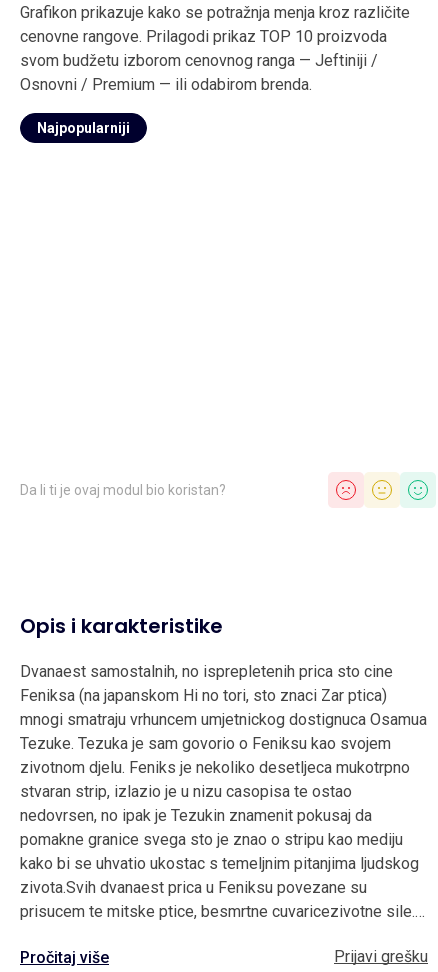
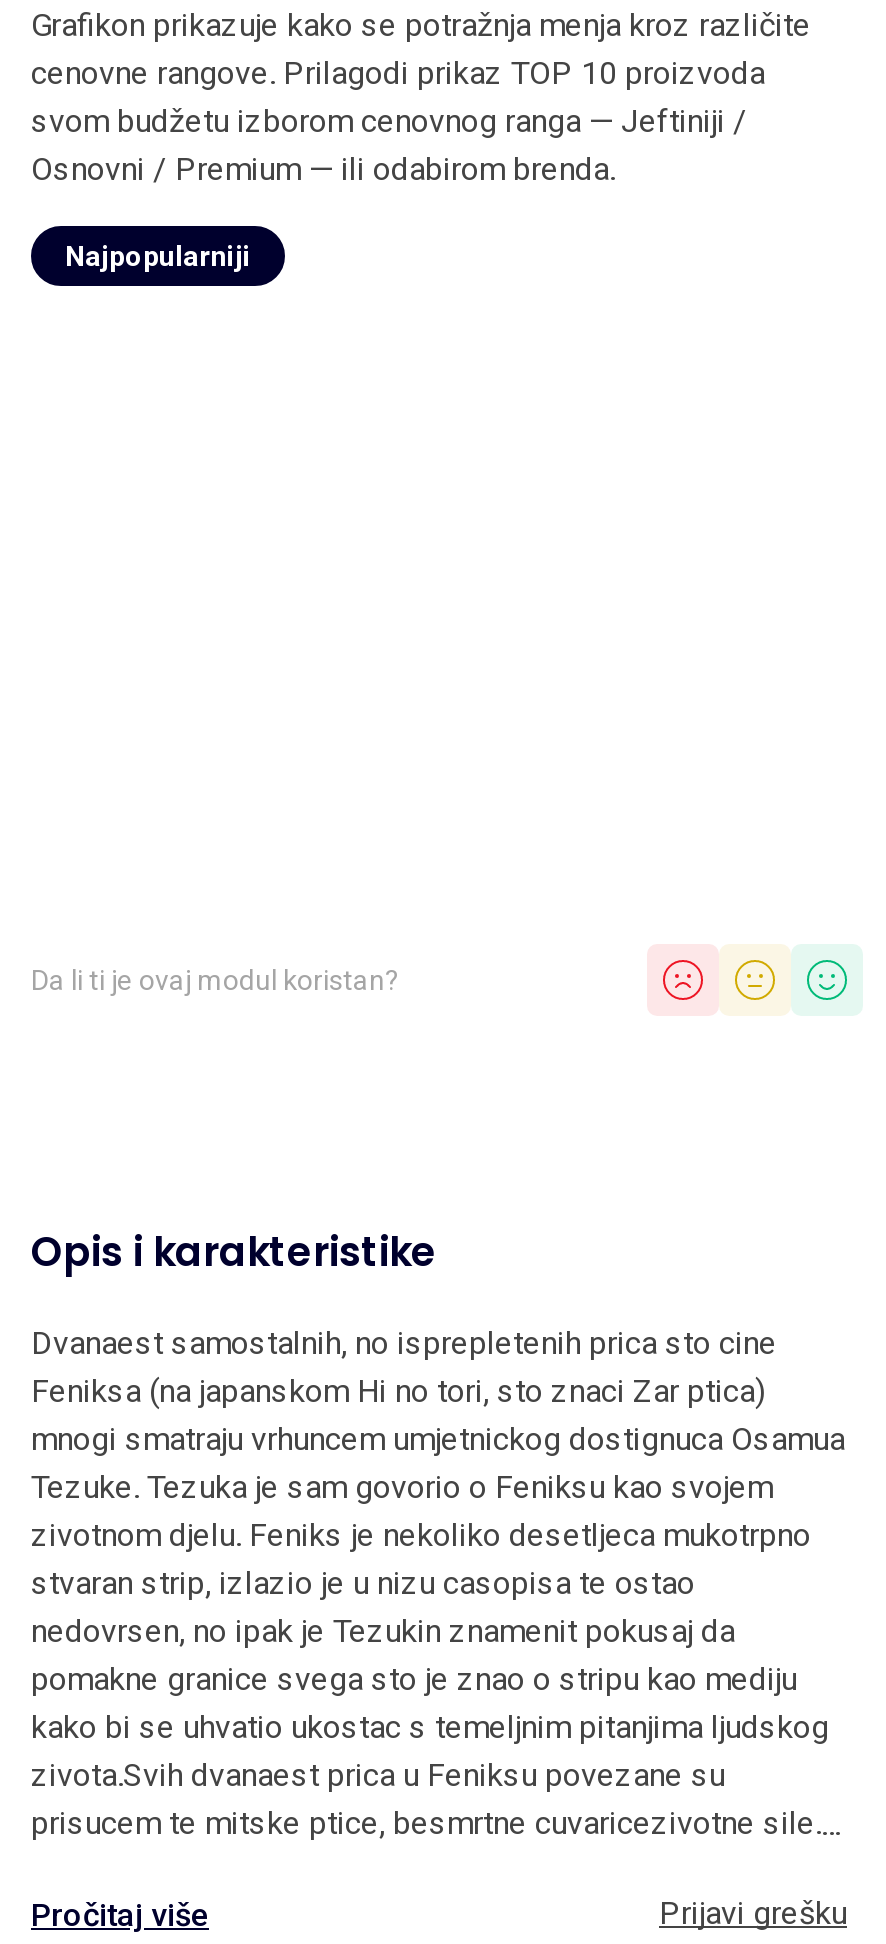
- Da li ti je ovaj modul bio koristan?
+ Da li ti je ovaj modul koristan?
